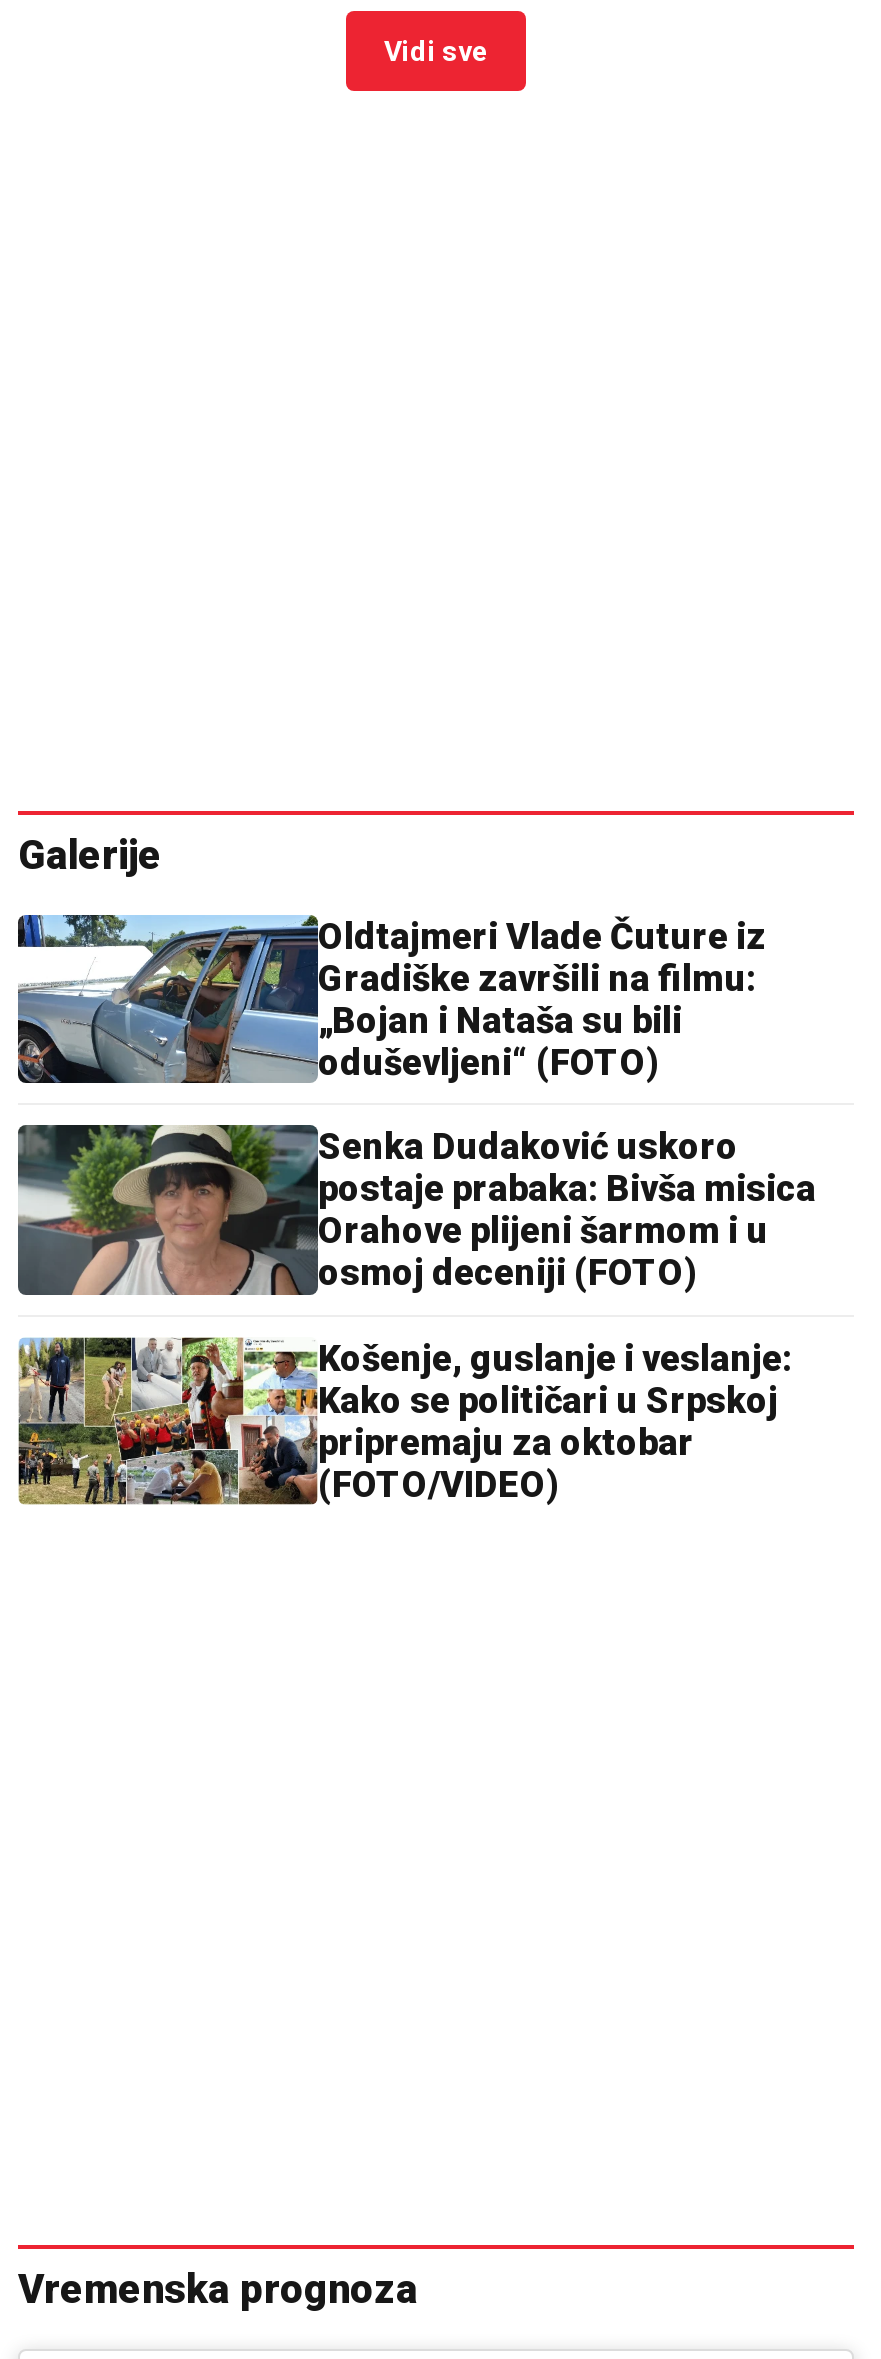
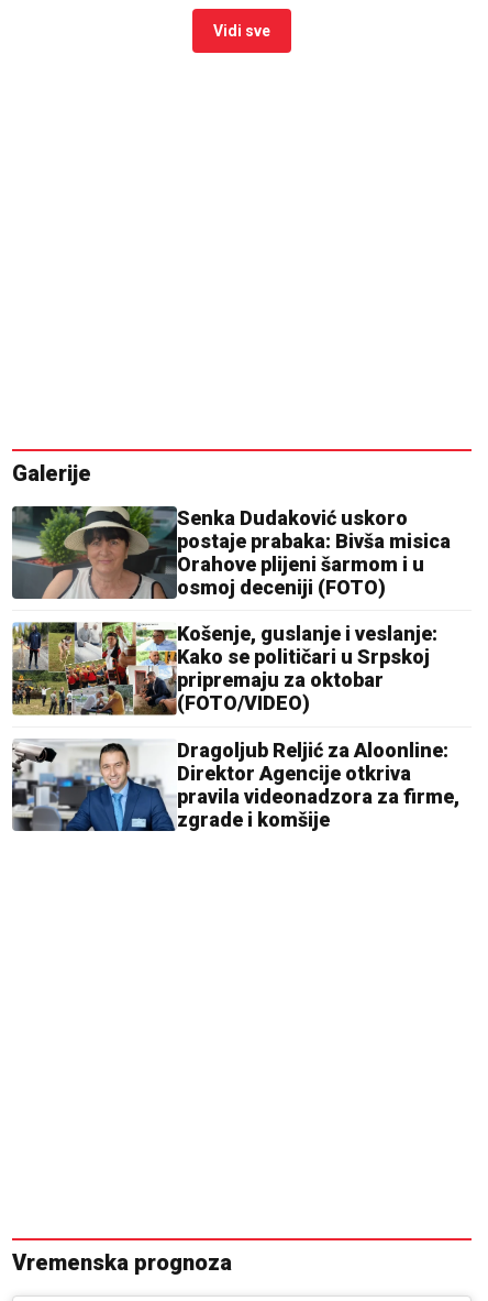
- [image]
- Oldtajmeri Vlade Čuture iz
- Gradiške završili na filmu:
- „Bojan i Nataša su bili
- oduševljeni“ (FOTO)

moved up: [image] | Senka Dudaković uskoro | postaje prabaka: Bivša misica | ... | pripremaju za oktobar | (FOTO/VIDEO)

+ [image]
+ Dragoljub Reljić za Aloonline:
+ Direktor Agencije otkriva
+ pravila videonadzora za firme,
+ zgrade i komšije
